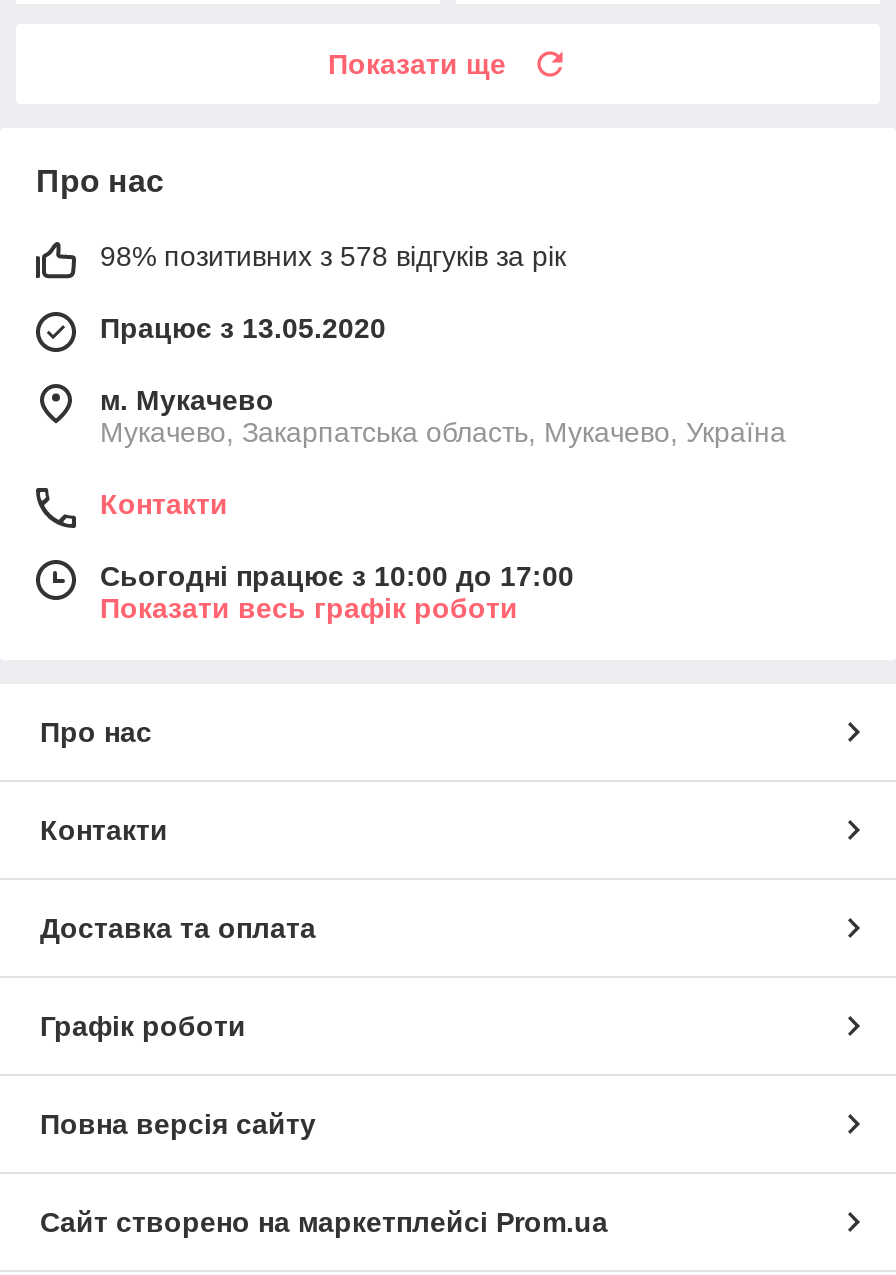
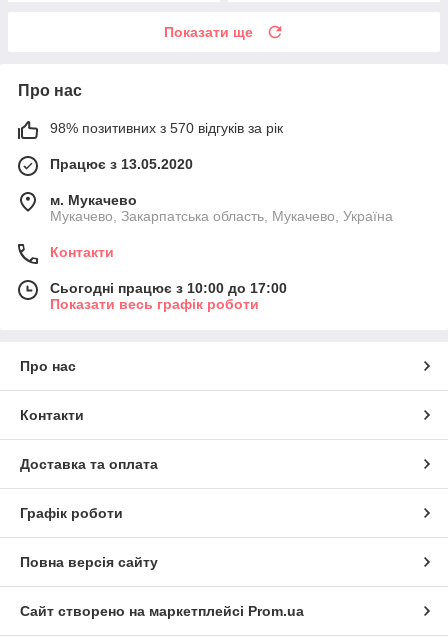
- 98% позитивних з 578 відгуків за рік
+ 98% позитивних з 570 відгуків за рік
